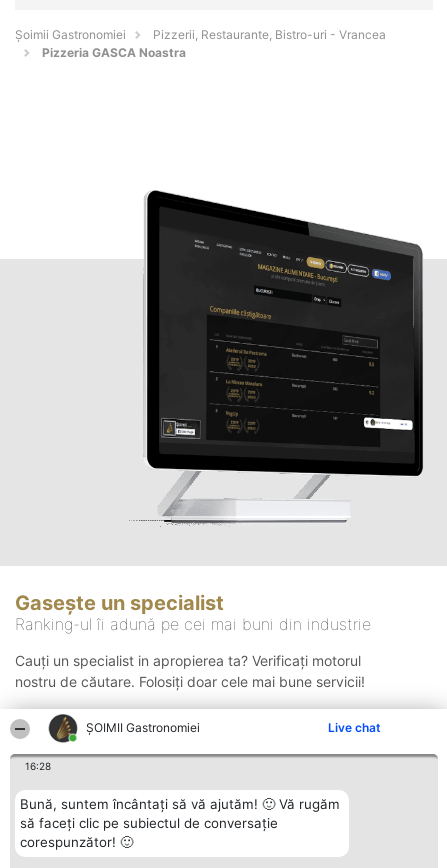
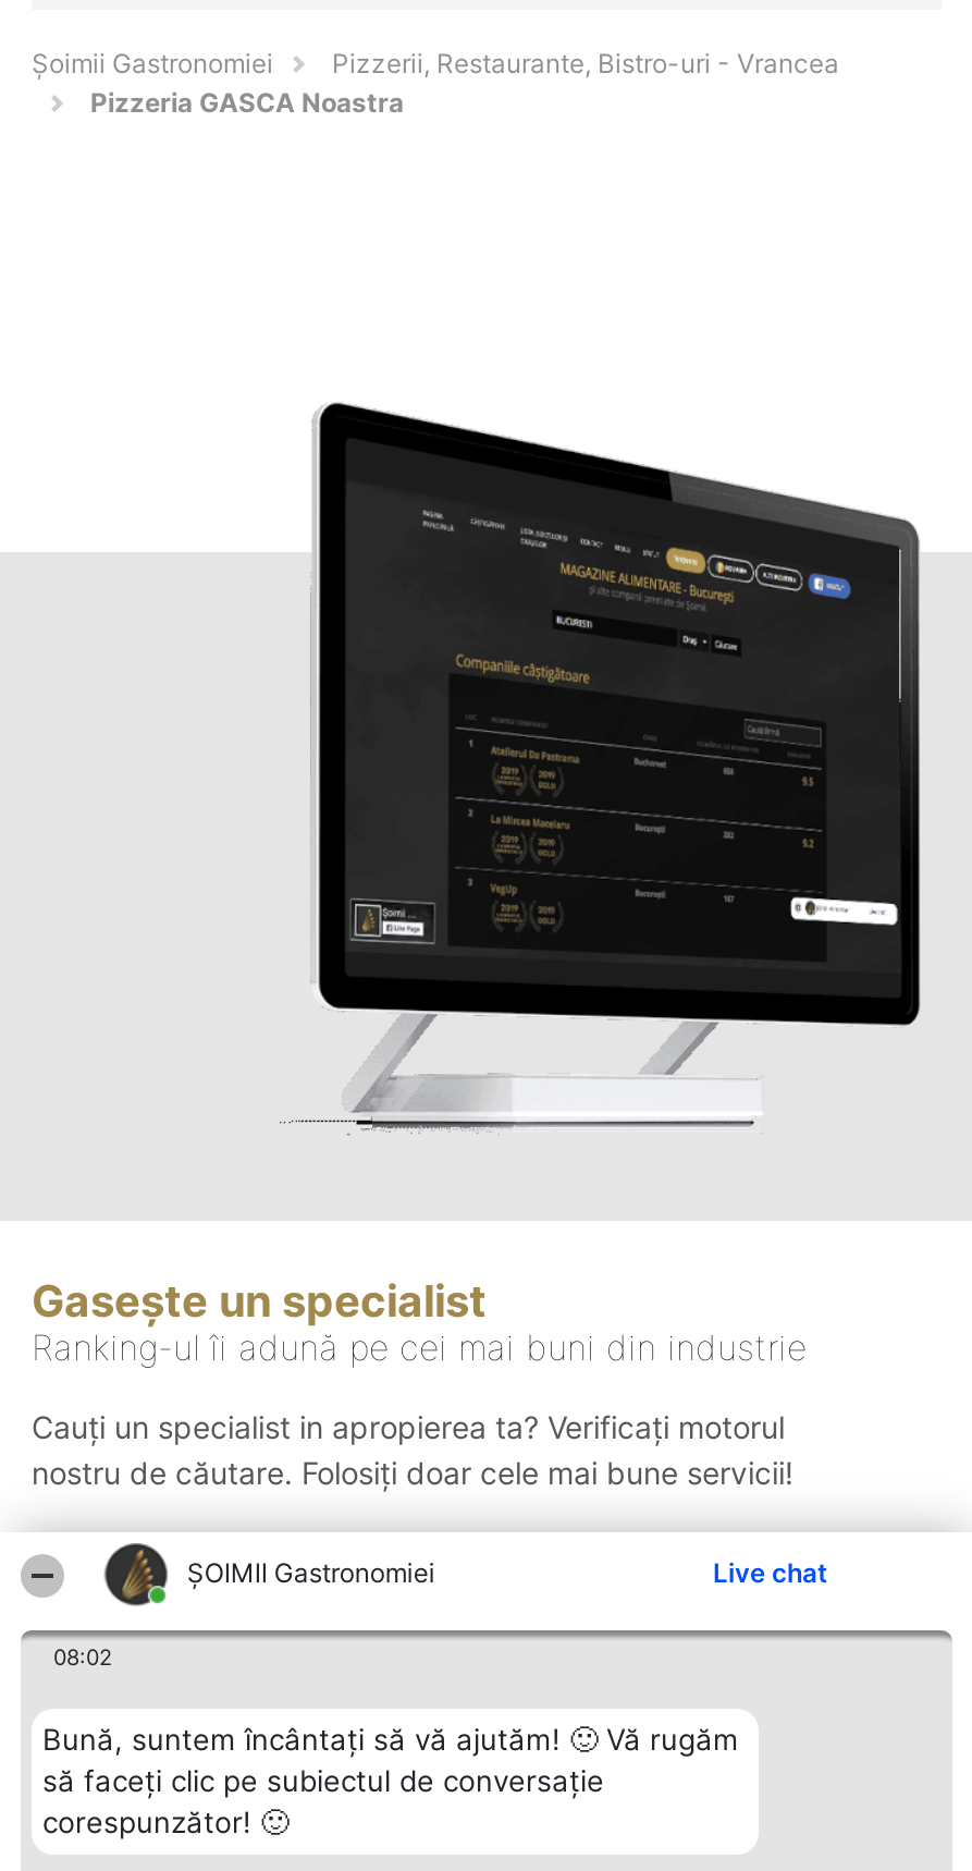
- 16:28
+ 08:02
